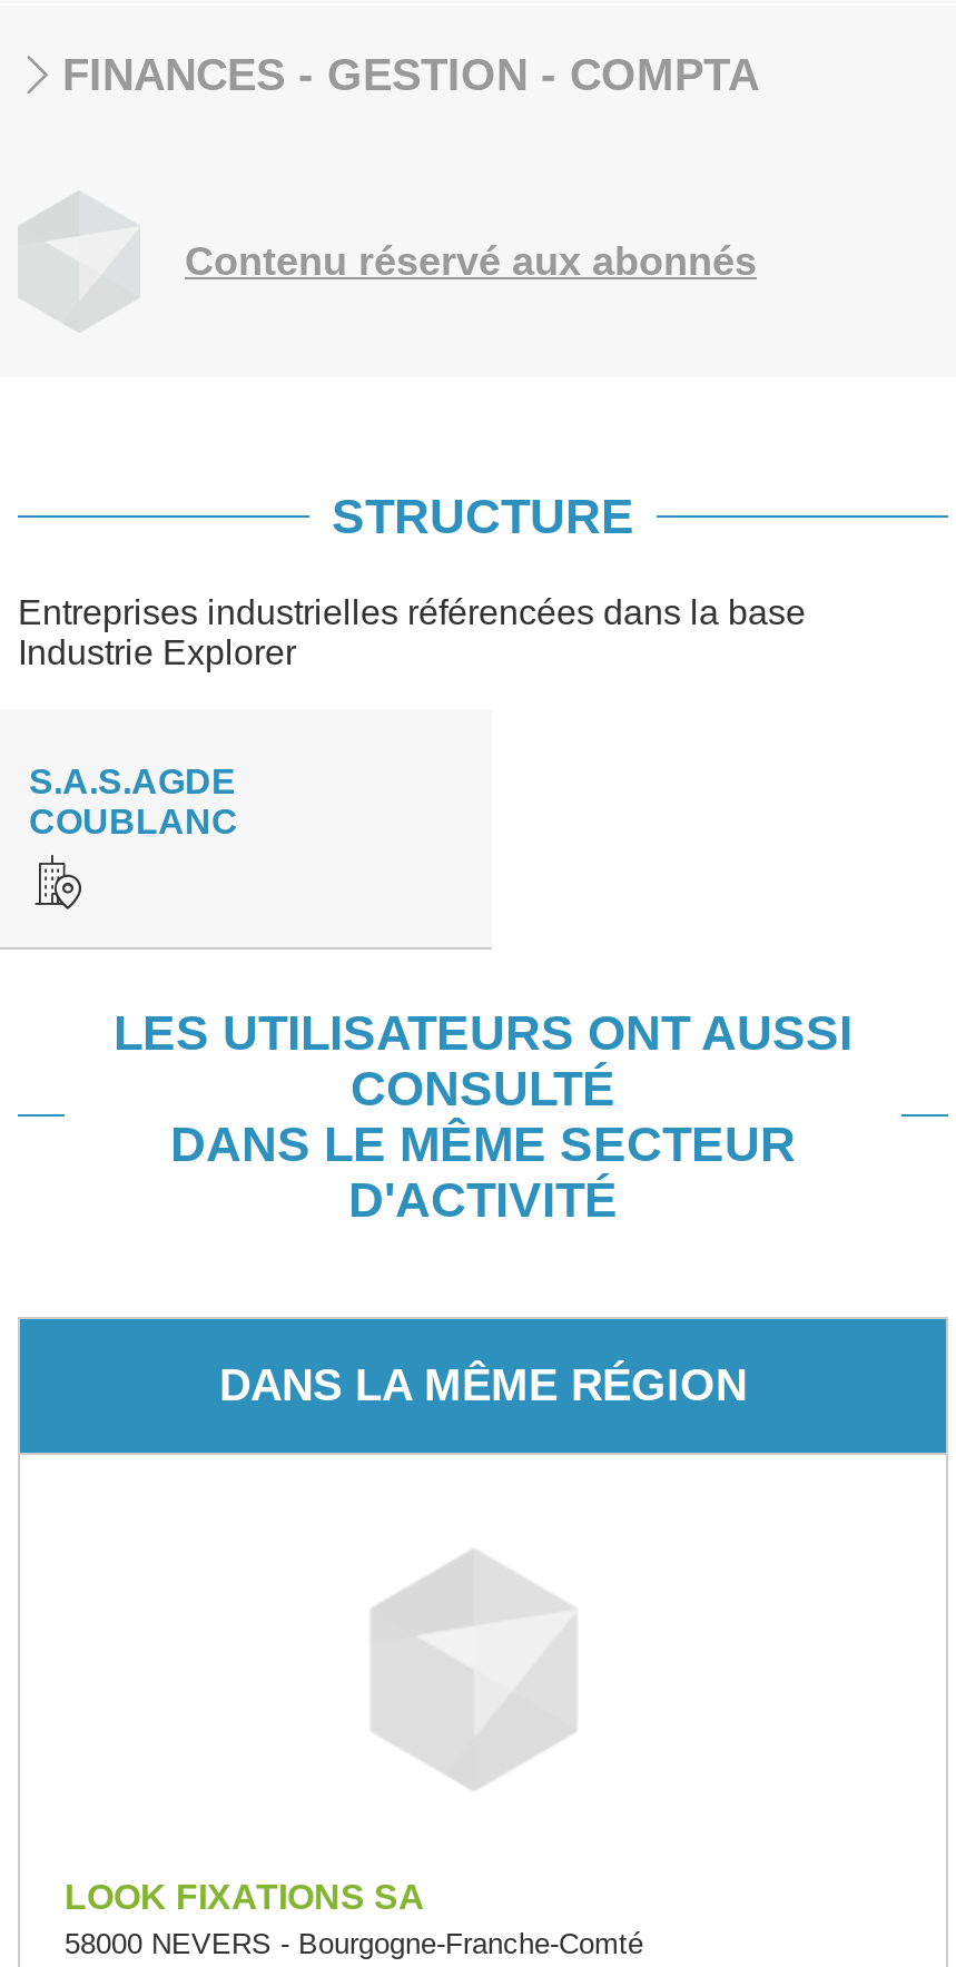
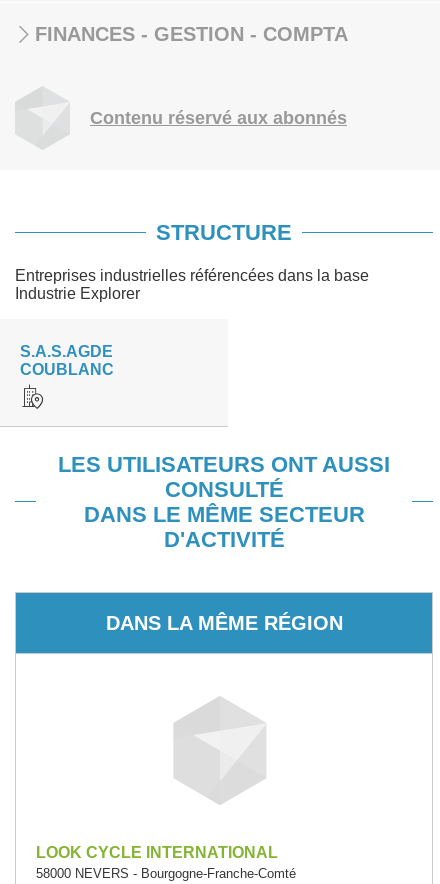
- LOOK FIXATIONS SA
+ LOOK CYCLE INTERNATIONAL
